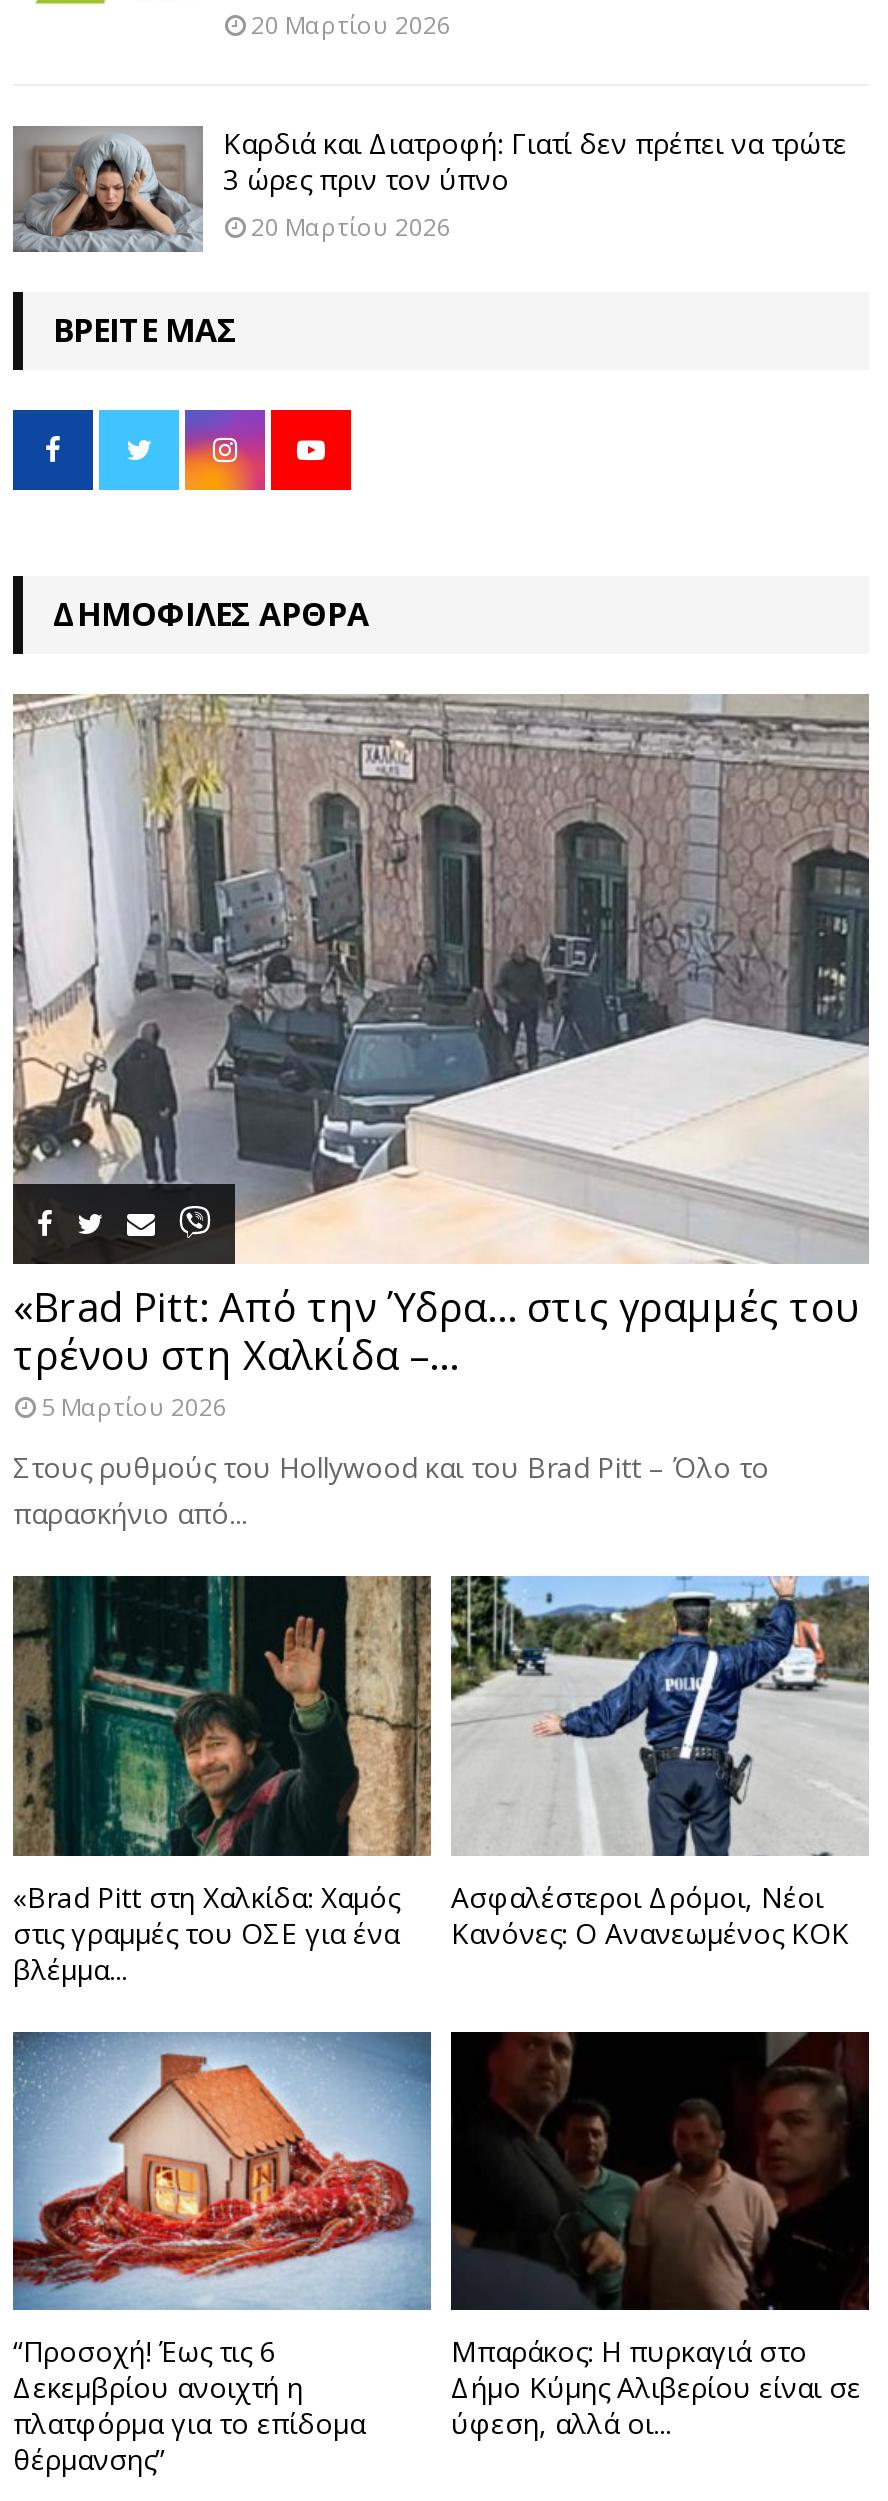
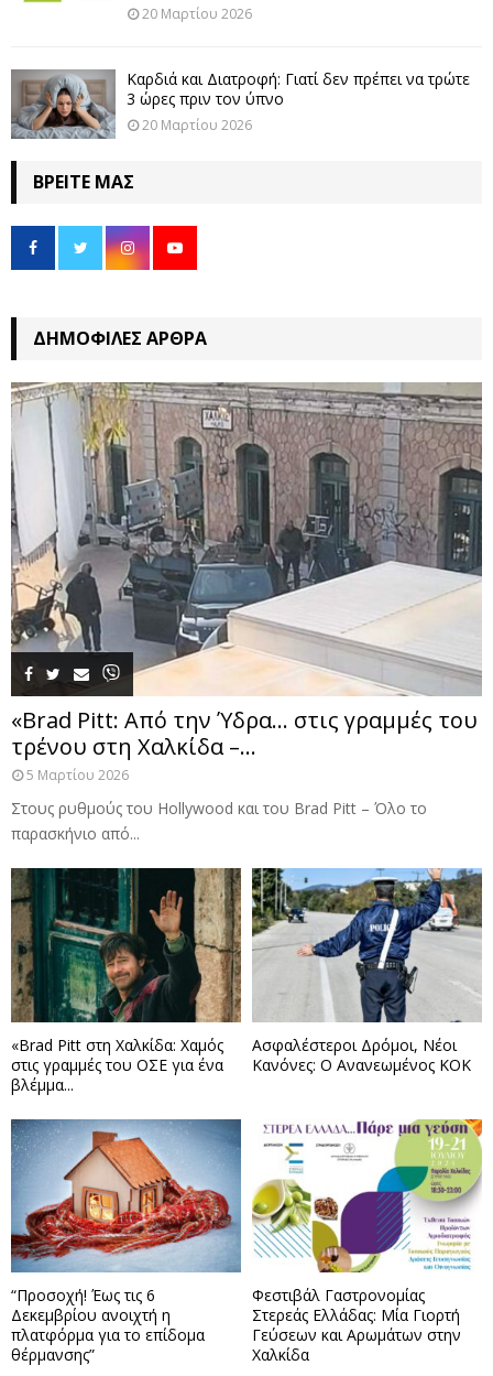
- [image]
- Μπαράκος: Η πυρκαγιά στο
- Δήμο Κύμης Αλιβερίου είναι σε
- ύφεση, αλλά οι...
+ [image]
+ Φεστιβάλ Γαστρονομίας
+ Στερεάς Ελλάδας: Μία Γιορτή
+ Γεύσεων και Αρωμάτων στην
+ Χαλκίδα
